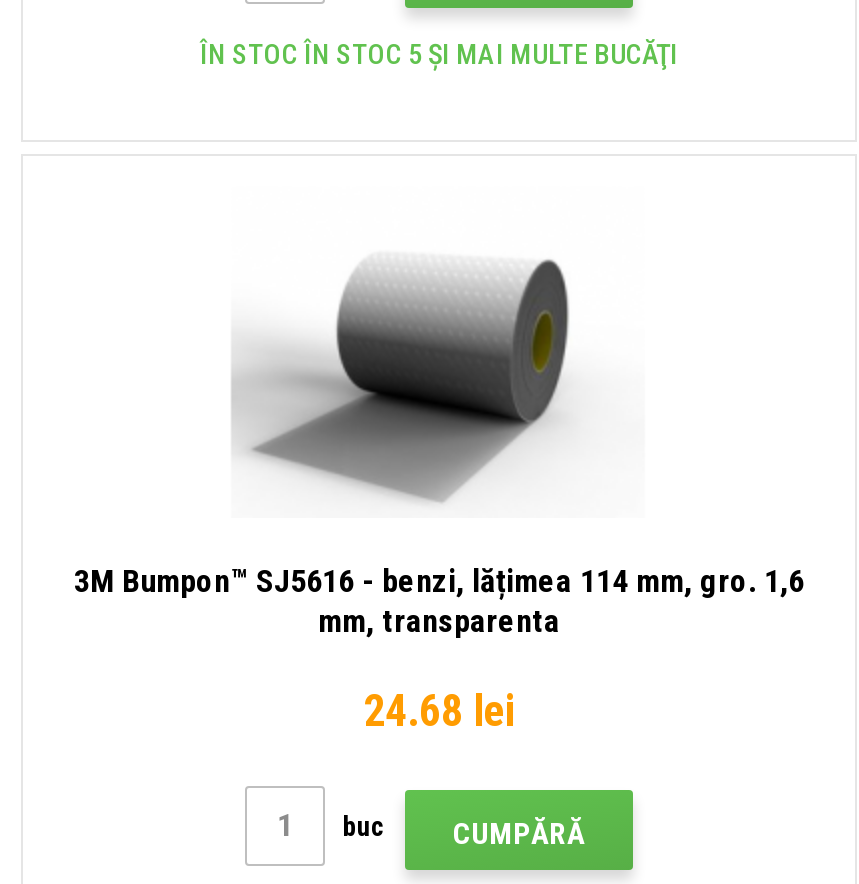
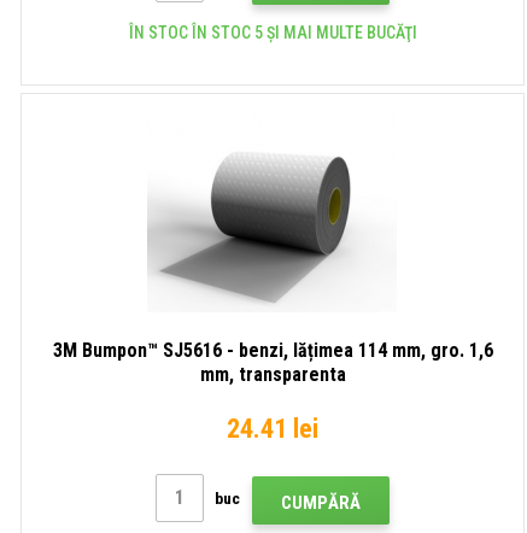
- 24.68 lei
+ 24.41 lei
